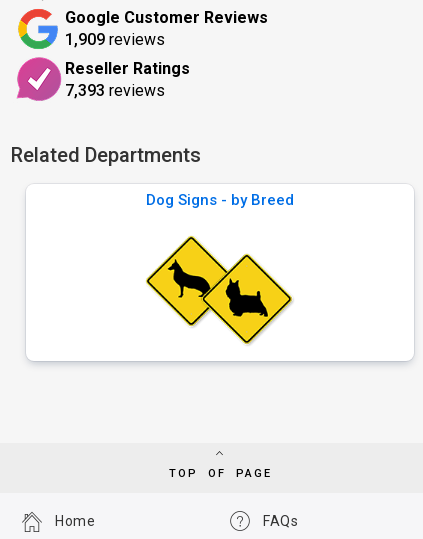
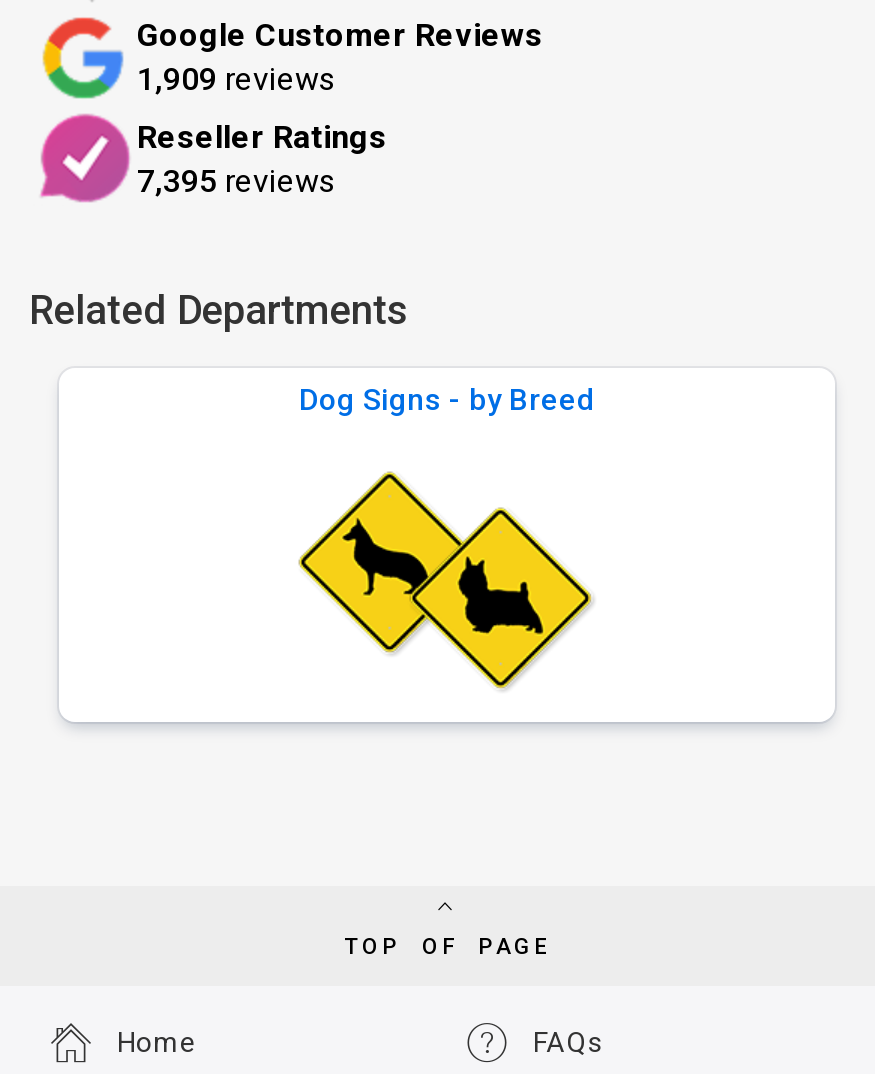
- 7,393 reviews
+ 7,395 reviews
